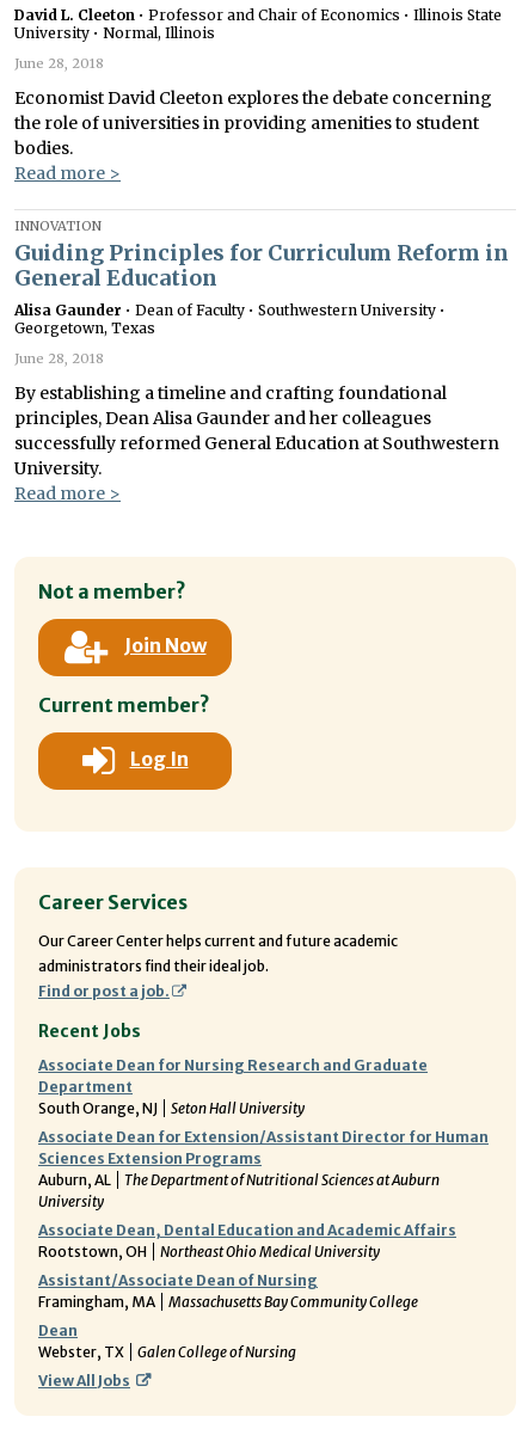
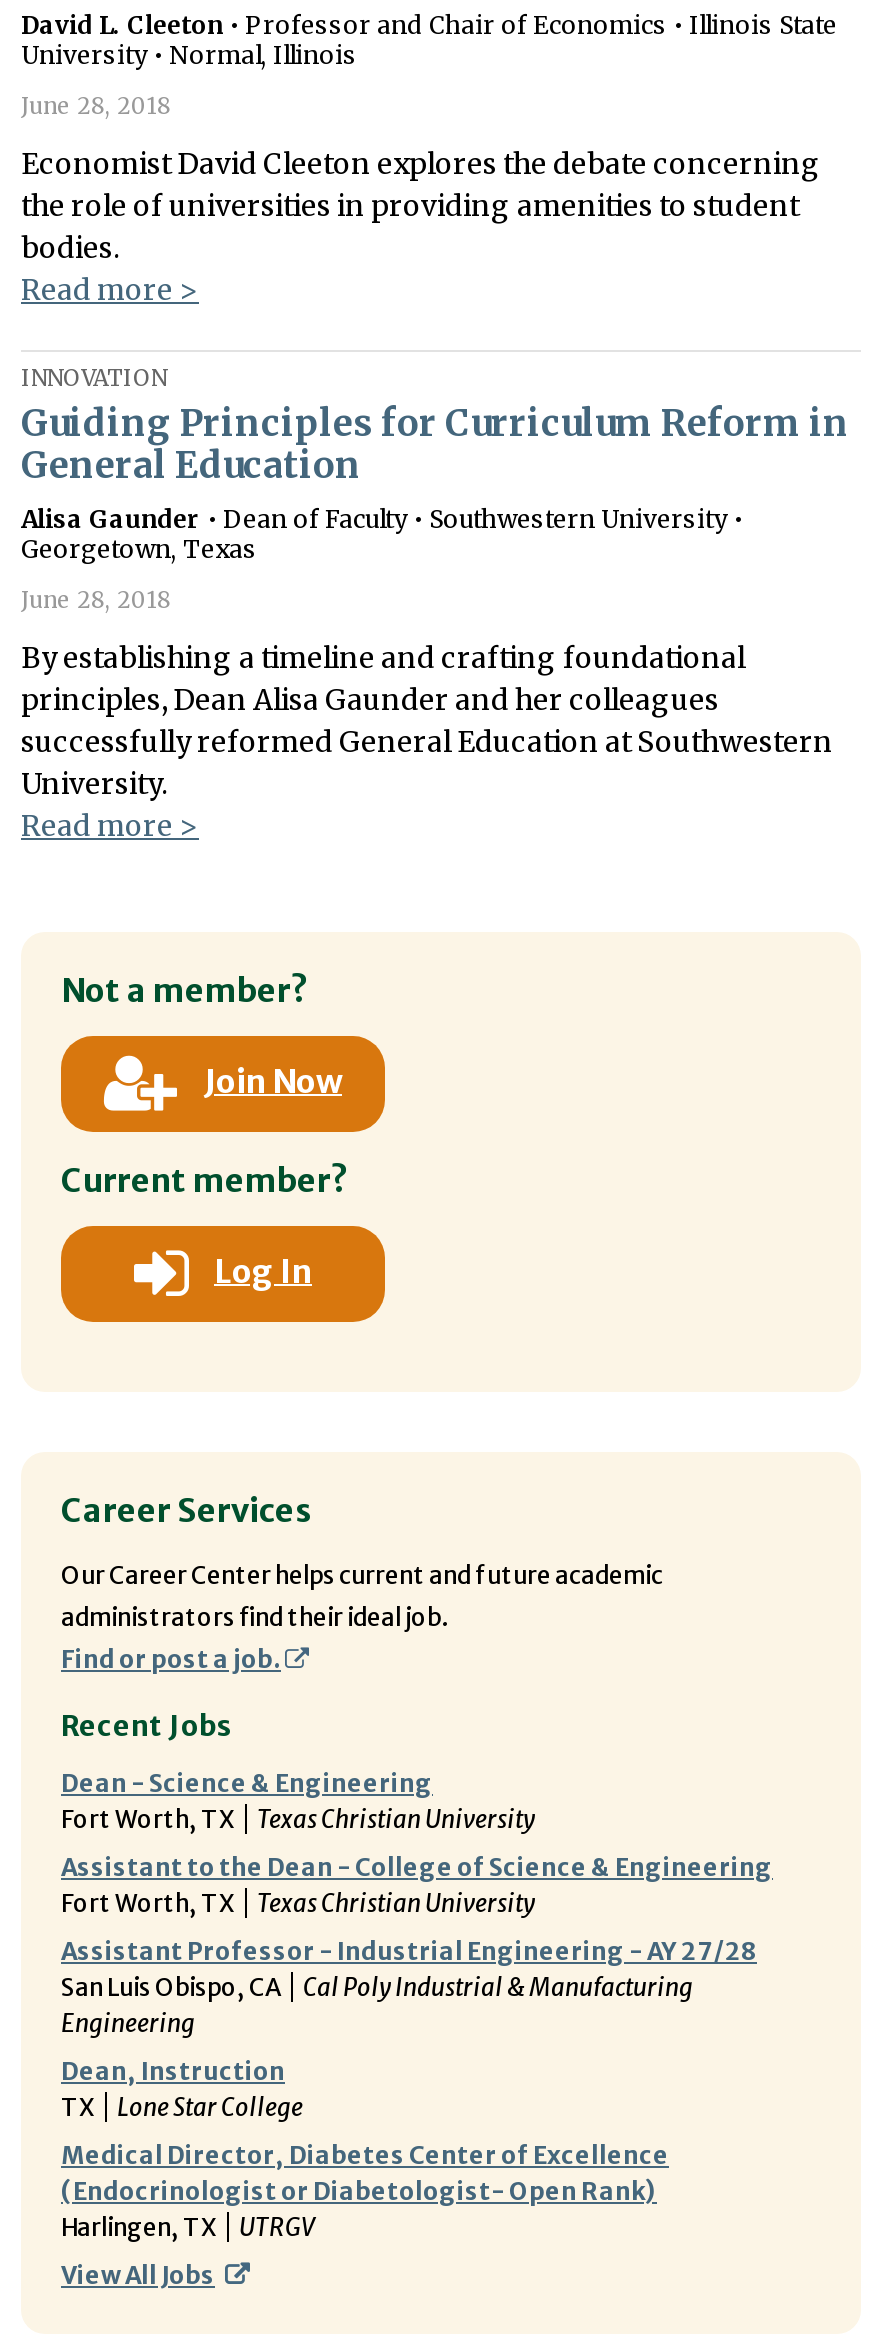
- Associate Dean for Nursing Research and Graduate
- Department
- South Orange, NJ
- Seton Hall University
+ Dean - Science & Engineering
+ Fort Worth, TX
+ Texas Christian University

- Associate Dean for Extension/Assistant Director for Human
- Sciences Extension Programs
- Auburn, AL
- The Department of Nutritional Sciences at Auburn
- University
+ Assistant to the Dean - College of Science & Engineering
+ Fort Worth, TX
+ Texas Christian University

- Associate Dean, Dental Education and Academic Affairs
- Rootstown, OH
- Northeast Ohio Medical University
+ Assistant Professor - Industrial Engineering - AY 27/28
+ San Luis Obispo, CA
+ Cal Poly Industrial & Manufacturing
+ Engineering

- Assistant/Associate Dean of Nursing
- Framingham, MA
- Massachusetts Bay Community College
+ Dean, Instruction
+ TX
+ Lone Star College

- Dean
- Webster, TX
- Galen College of Nursing
+ Medical Director, Diabetes Center of Excellence
+ (Endocrinologist or Diabetologist- Open Rank)
+ Harlingen, TX
+ UTRGV
